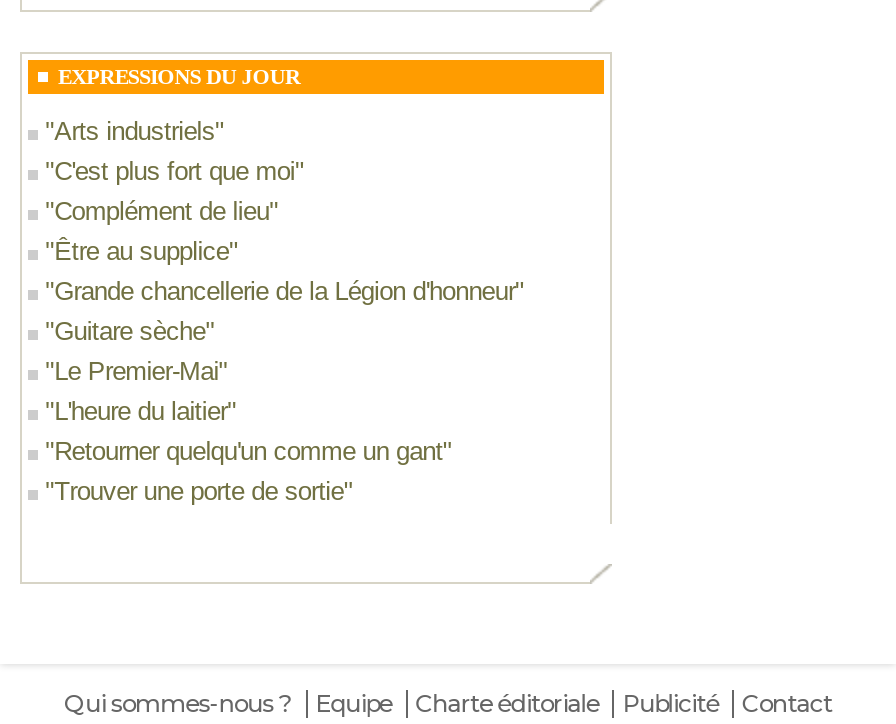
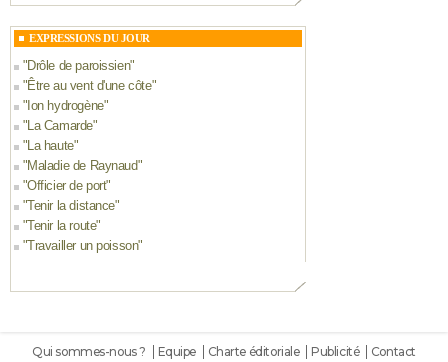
- "Arts industriels"
- "C'est plus fort que moi"
- "Complément de lieu"
- "Être au supplice"
- "Grande chancellerie de la Légion d'honneur"
- "Guitare sèche"
- "Le Premier-Mai"
- "L'heure du laitier"
- "Retourner quelqu'un comme un gant"
- "Trouver une porte de sortie"
+ "Drôle de paroissien"
+ "Être au vent d'une côte"
+ "Ion hydrogène"
+ "La Camarde"
+ "La haute"
+ "Maladie de Raynaud"
+ "Officier de port"
+ "Tenir la distance"
+ "Tenir la route"
+ "Travailler un poisson"
